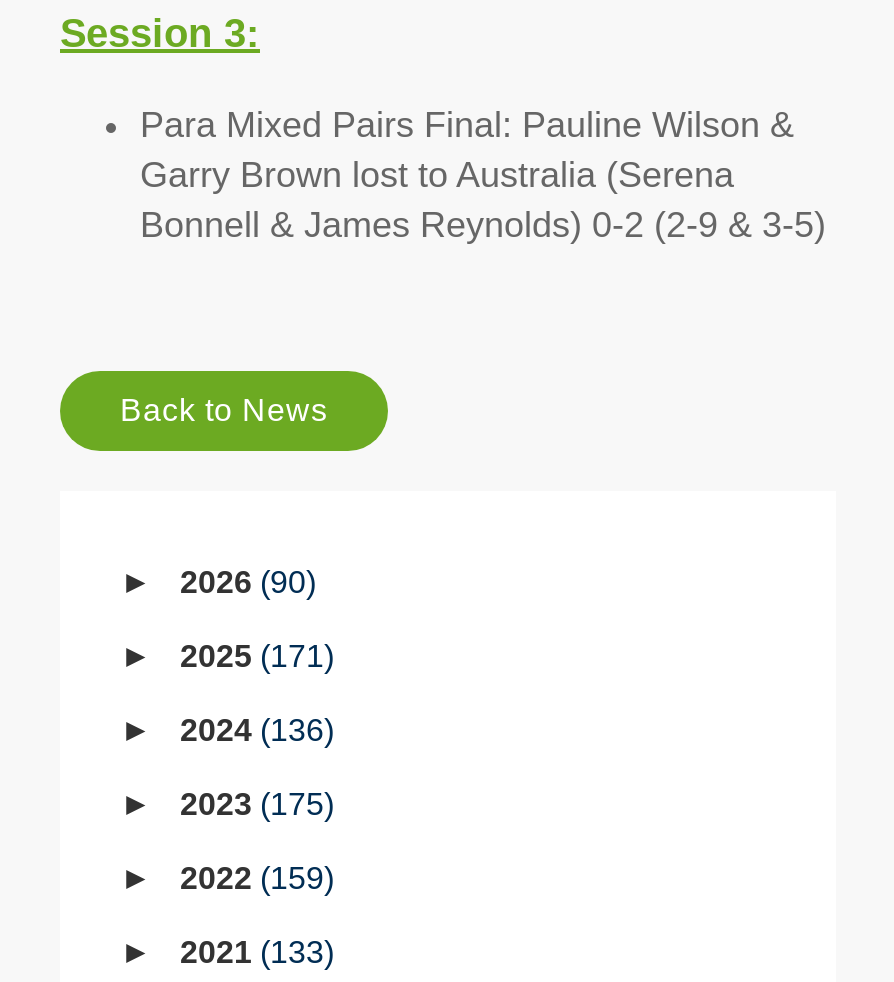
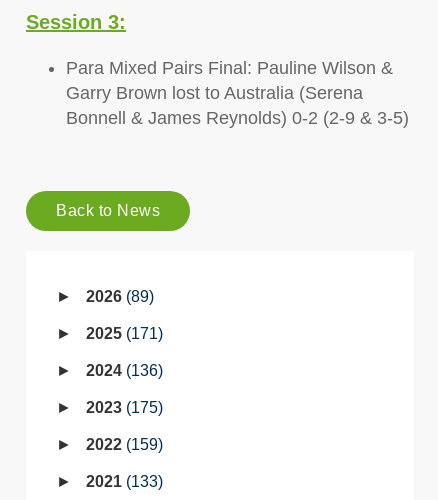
- 2026 90
+ 2026 89
